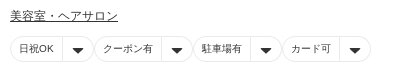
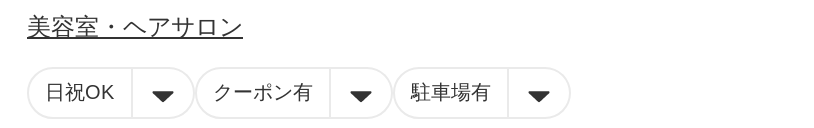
- カード可
